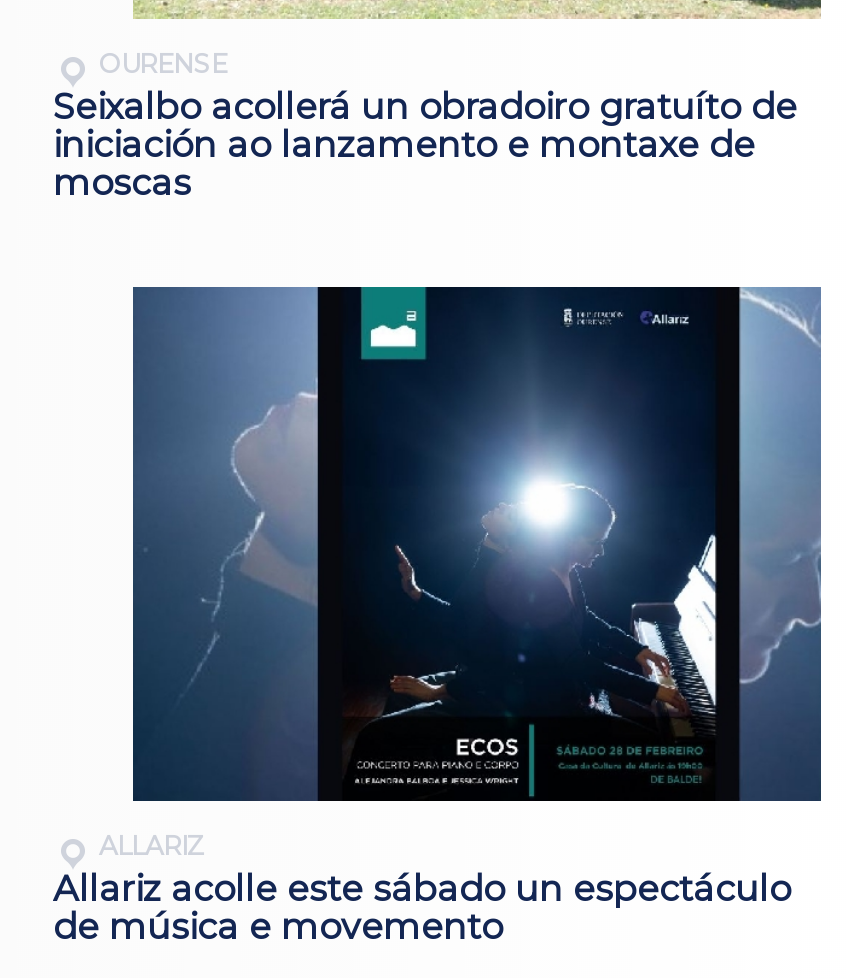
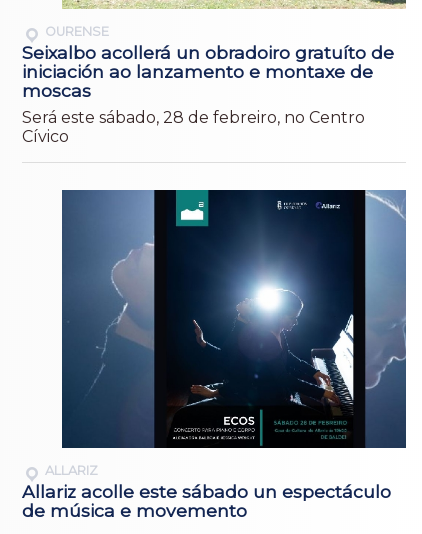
+ Será este sábado, 28 de febreiro, no Centro
+ Cívico
